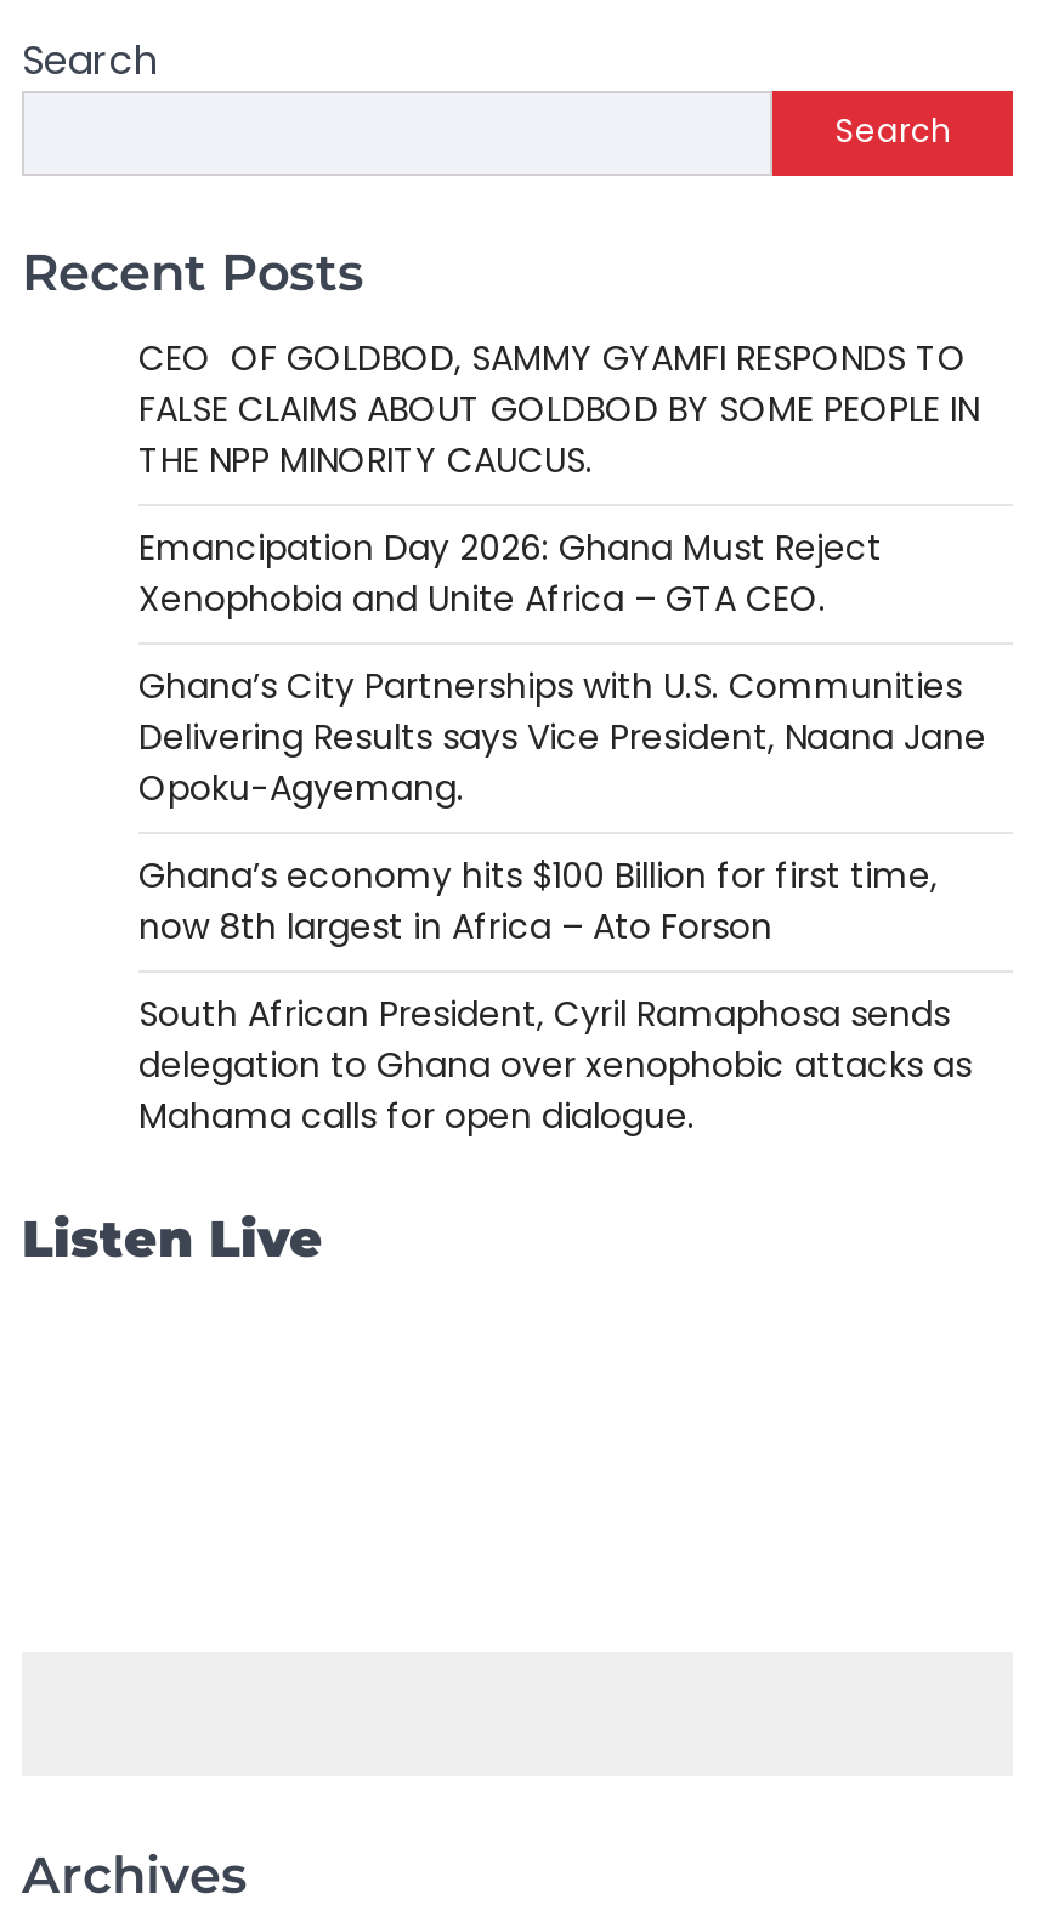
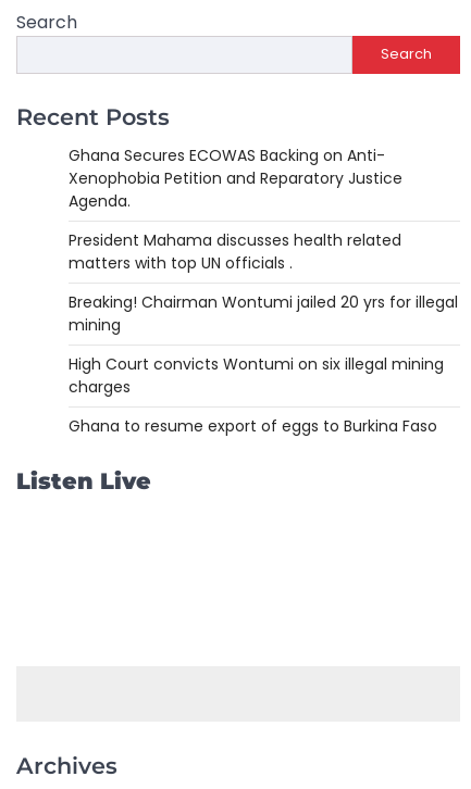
- CEO OF GOLDBOD, SAMMY GYAMFI RESPONDS TO
- FALSE CLAIMS ABOUT GOLDBOD BY SOME PEOPLE IN
- THE NPP MINORITY CAUCUS.
+ Ghana Secures ECOWAS Backing on Anti-
+ Xenophobia Petition and Reparatory Justice
+ Agenda.

- Emancipation Day 2026: Ghana Must Reject
- Xenophobia and Unite Africa – GTA CEO.
+ President Mahama discusses health related
+ matters with top UN officials .

- Ghana’s City Partnerships with U.S. Communities
- Delivering Results says Vice President, Naana Jane
- Opoku-Agyemang.
+ Breaking! Chairman Wontumi jailed 20 yrs for illegal
+ mining

- Ghana’s economy hits $100 Billion for first time,
- now 8th largest in Africa – Ato Forson
+ High Court convicts Wontumi on six illegal mining
+ charges

- South African President, Cyril Ramaphosa sends
- delegation to Ghana over xenophobic attacks as
- Mahama calls for open dialogue.
+ Ghana to resume export of eggs to Burkina Faso
